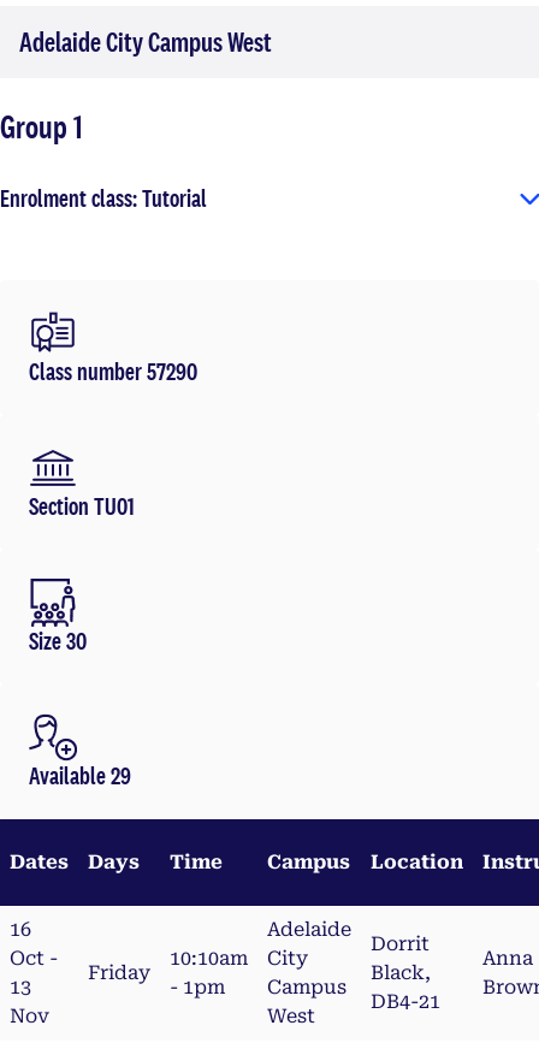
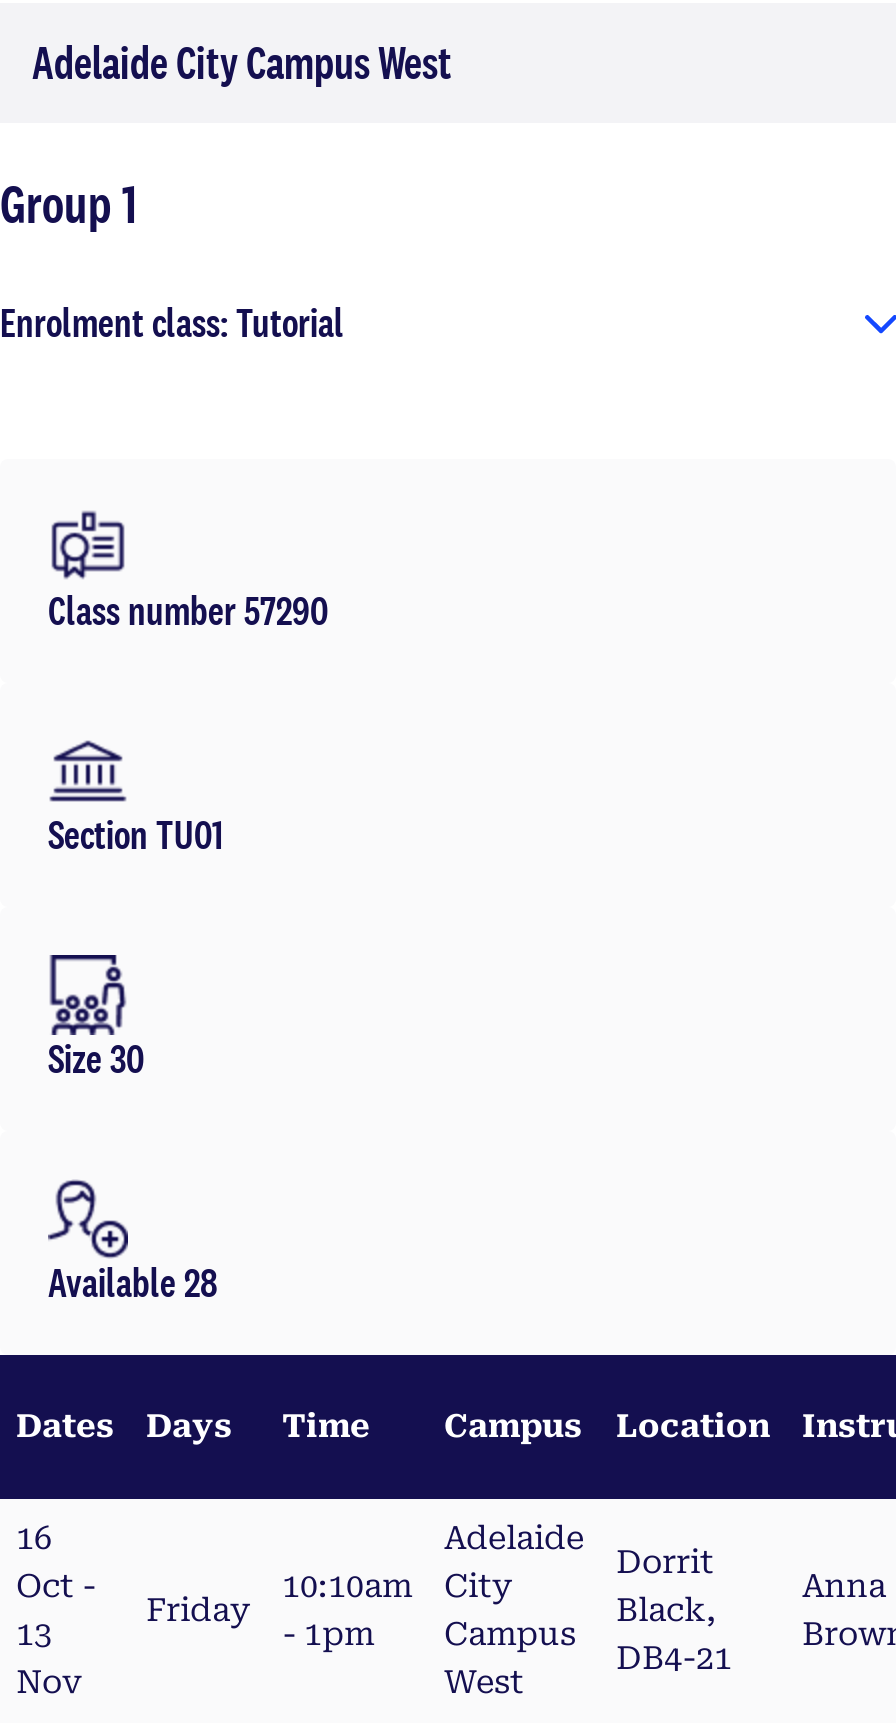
- Available 29
+ Available 28
